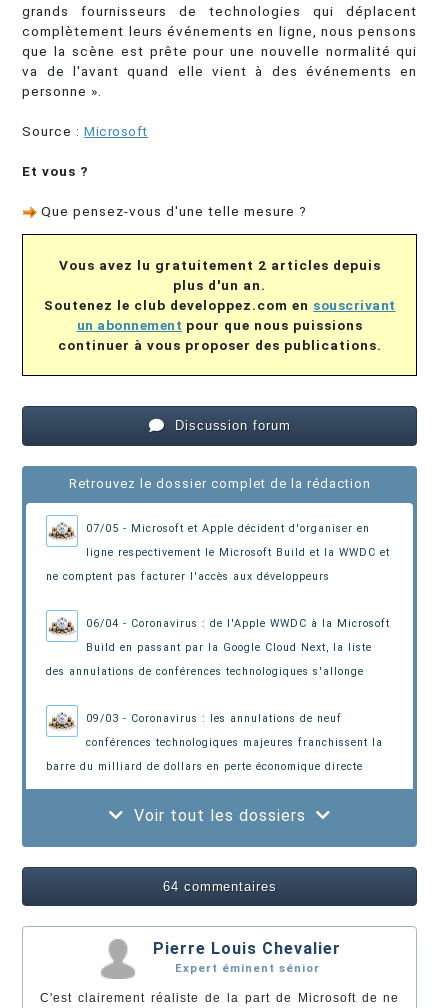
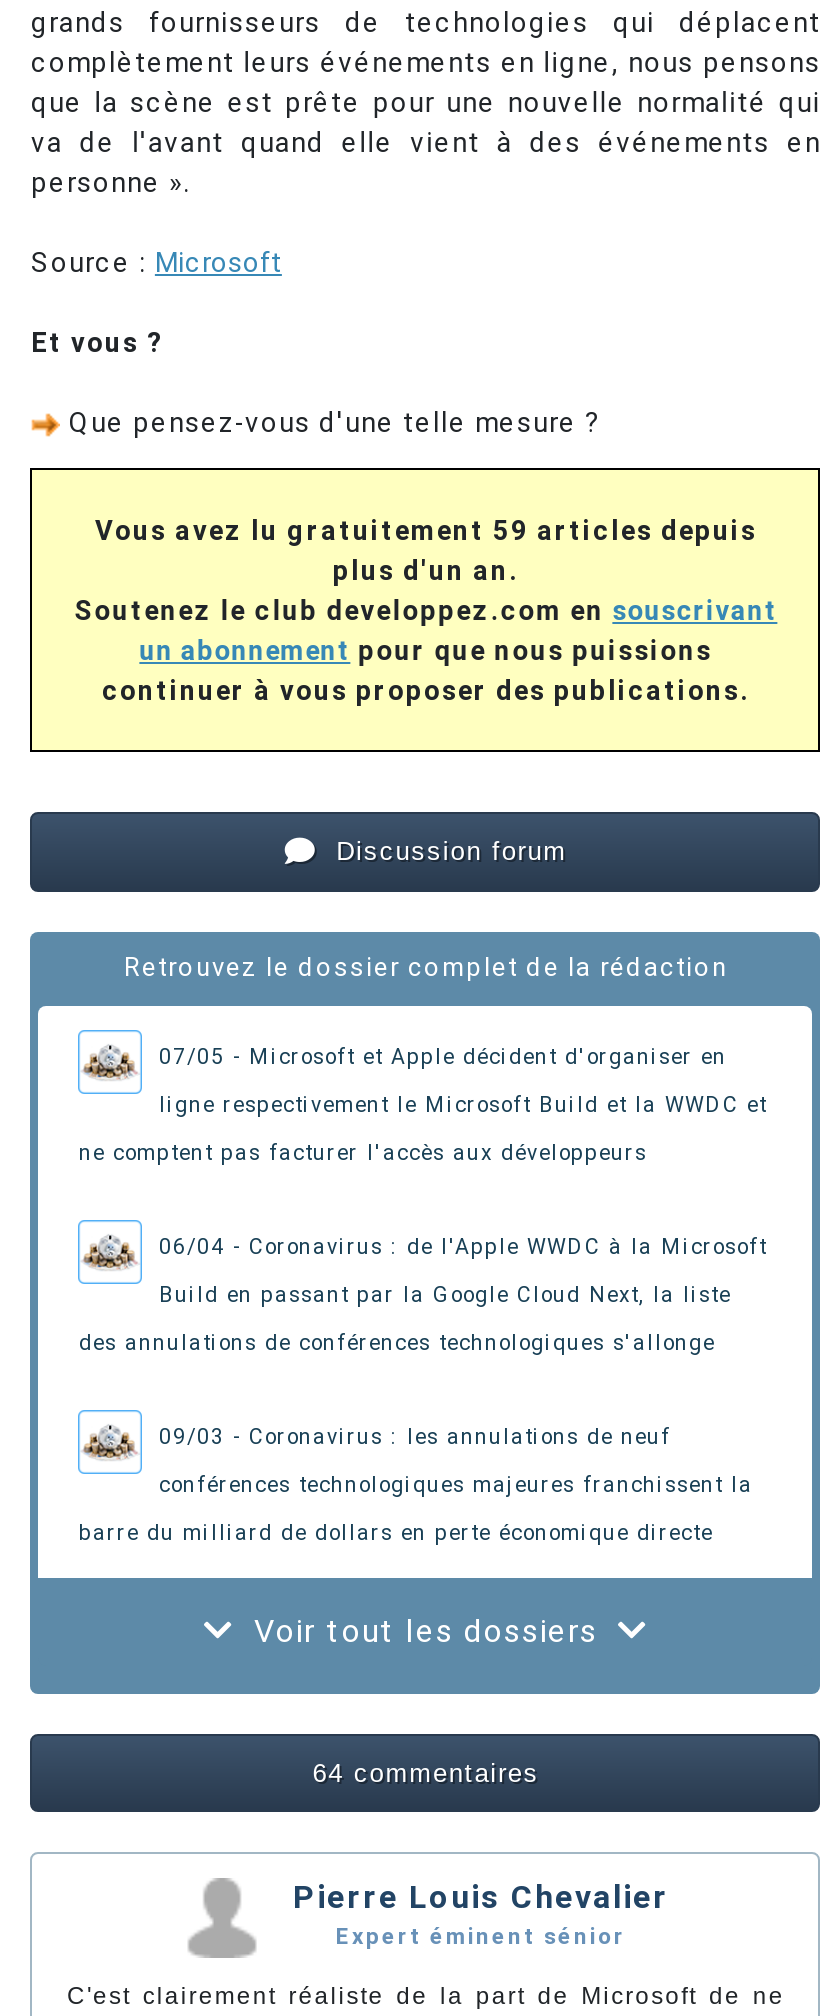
- Vous avez lu gratuitement 2 articles depuis
+ Vous avez lu gratuitement 59 articles depuis
